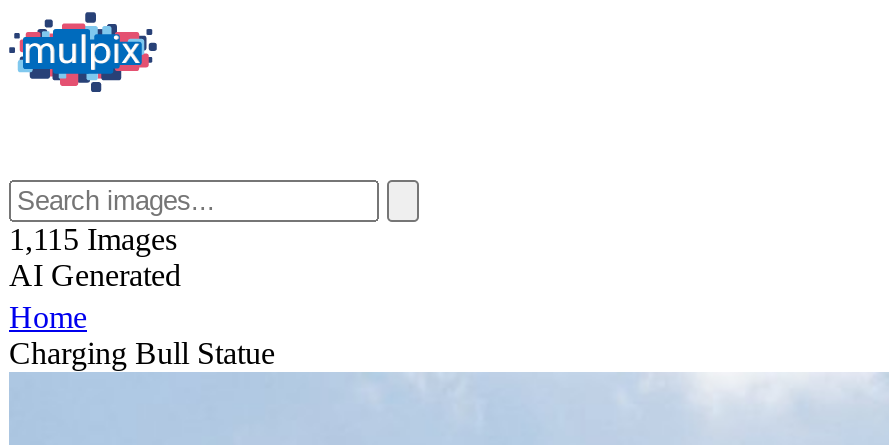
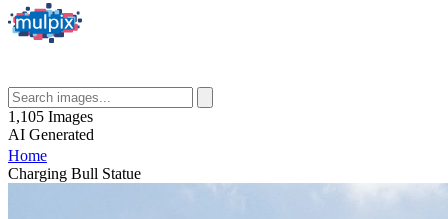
- 1,115 Images
+ 1,105 Images
